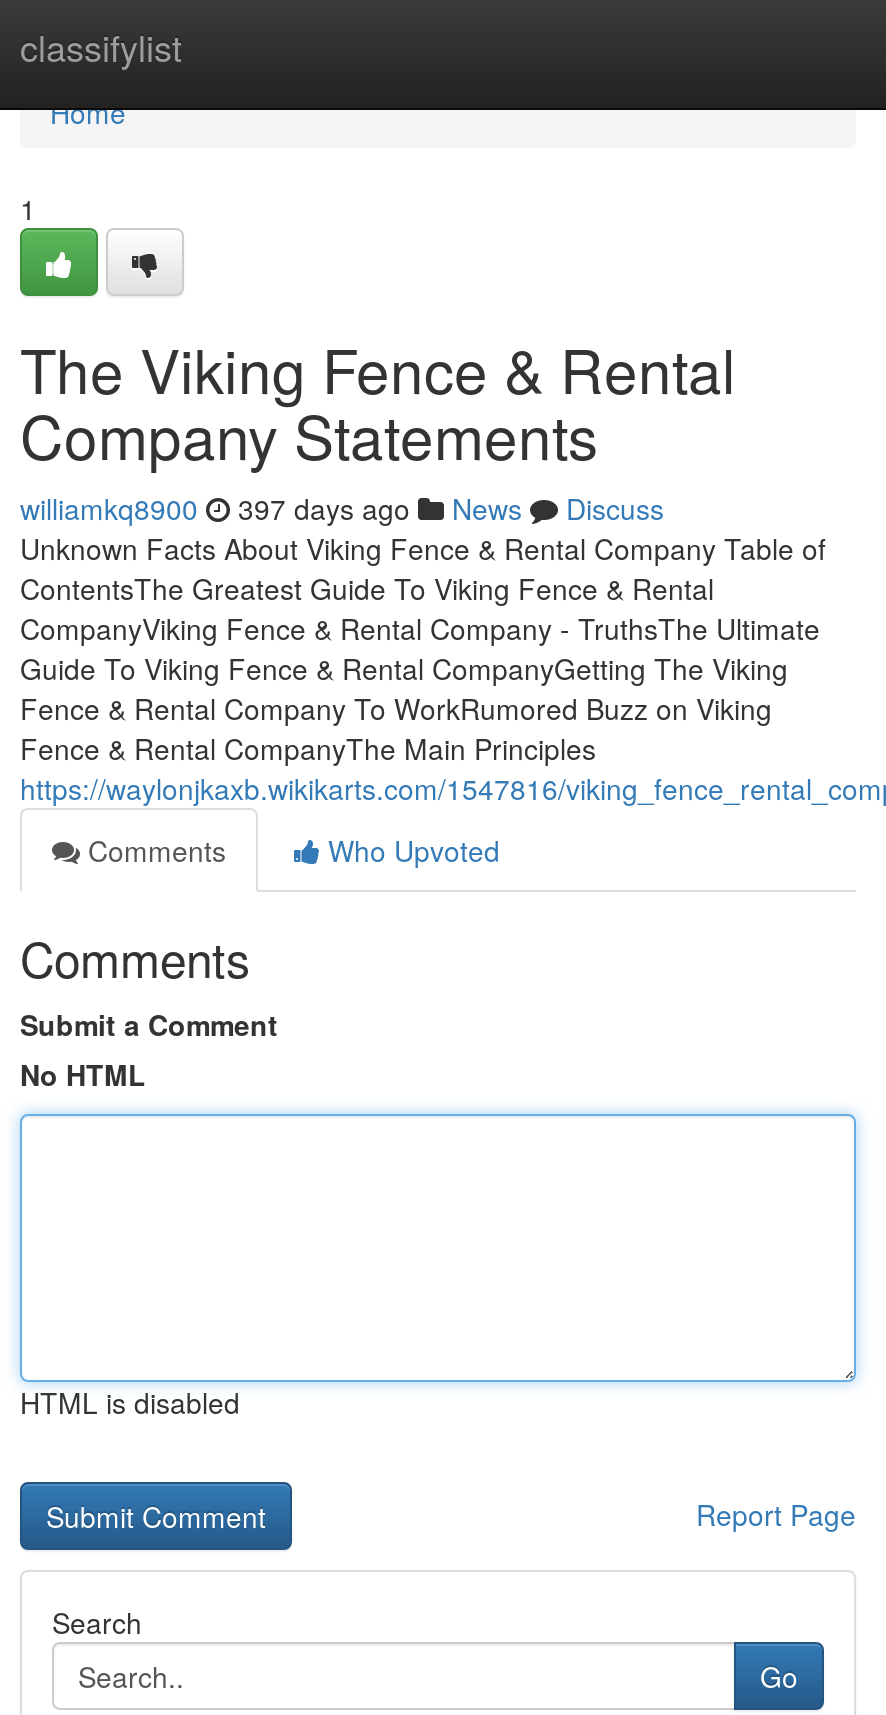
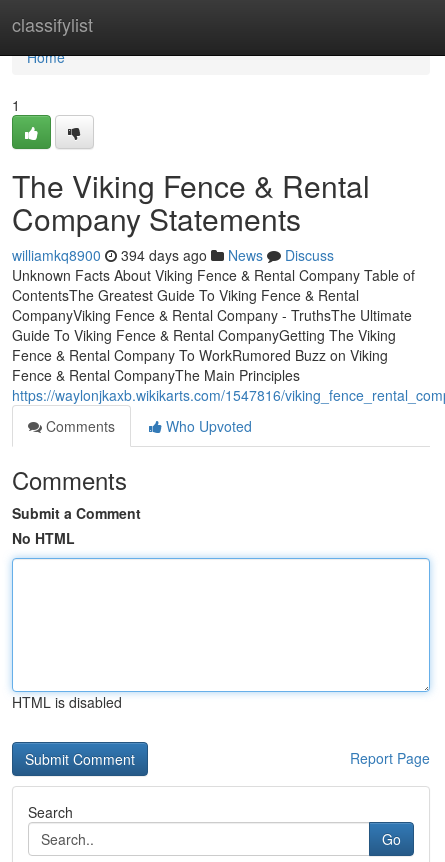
- williamkq8900 397 days ago News Discuss
+ williamkq8900 394 days ago News Discuss
